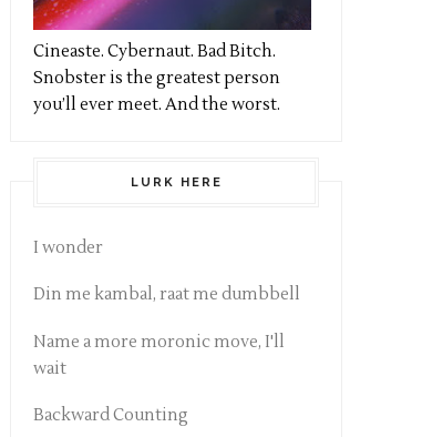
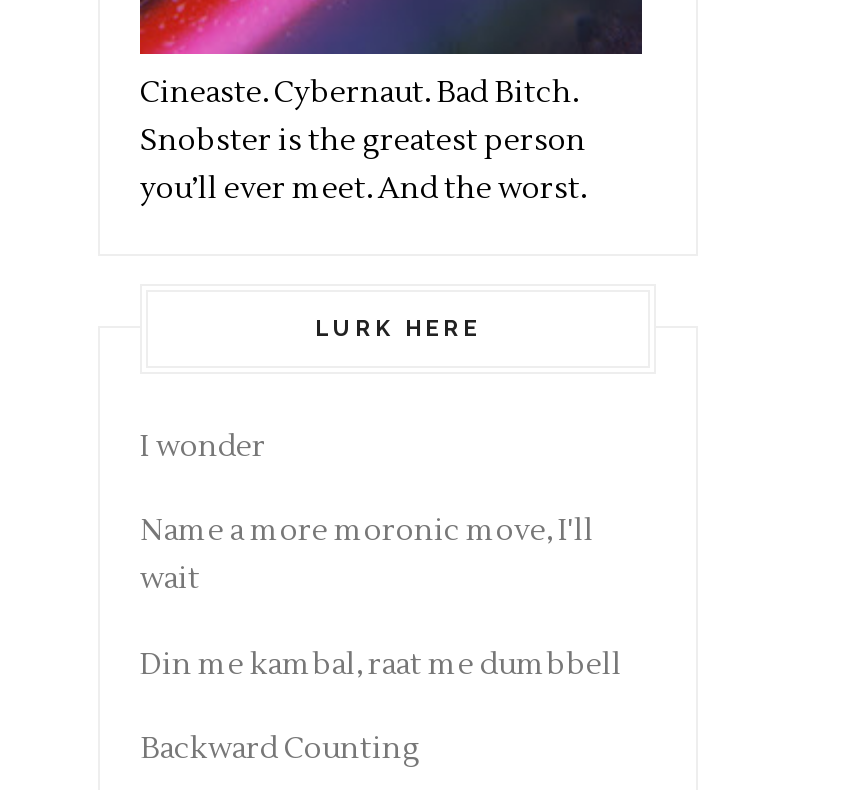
moved down: Din me kambal, raat me dumbbell

moved up: Name a more moronic move, I'll | wait
